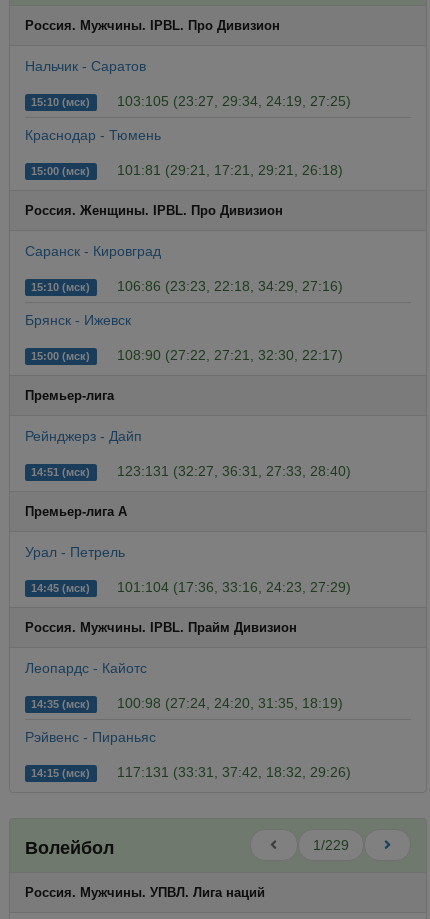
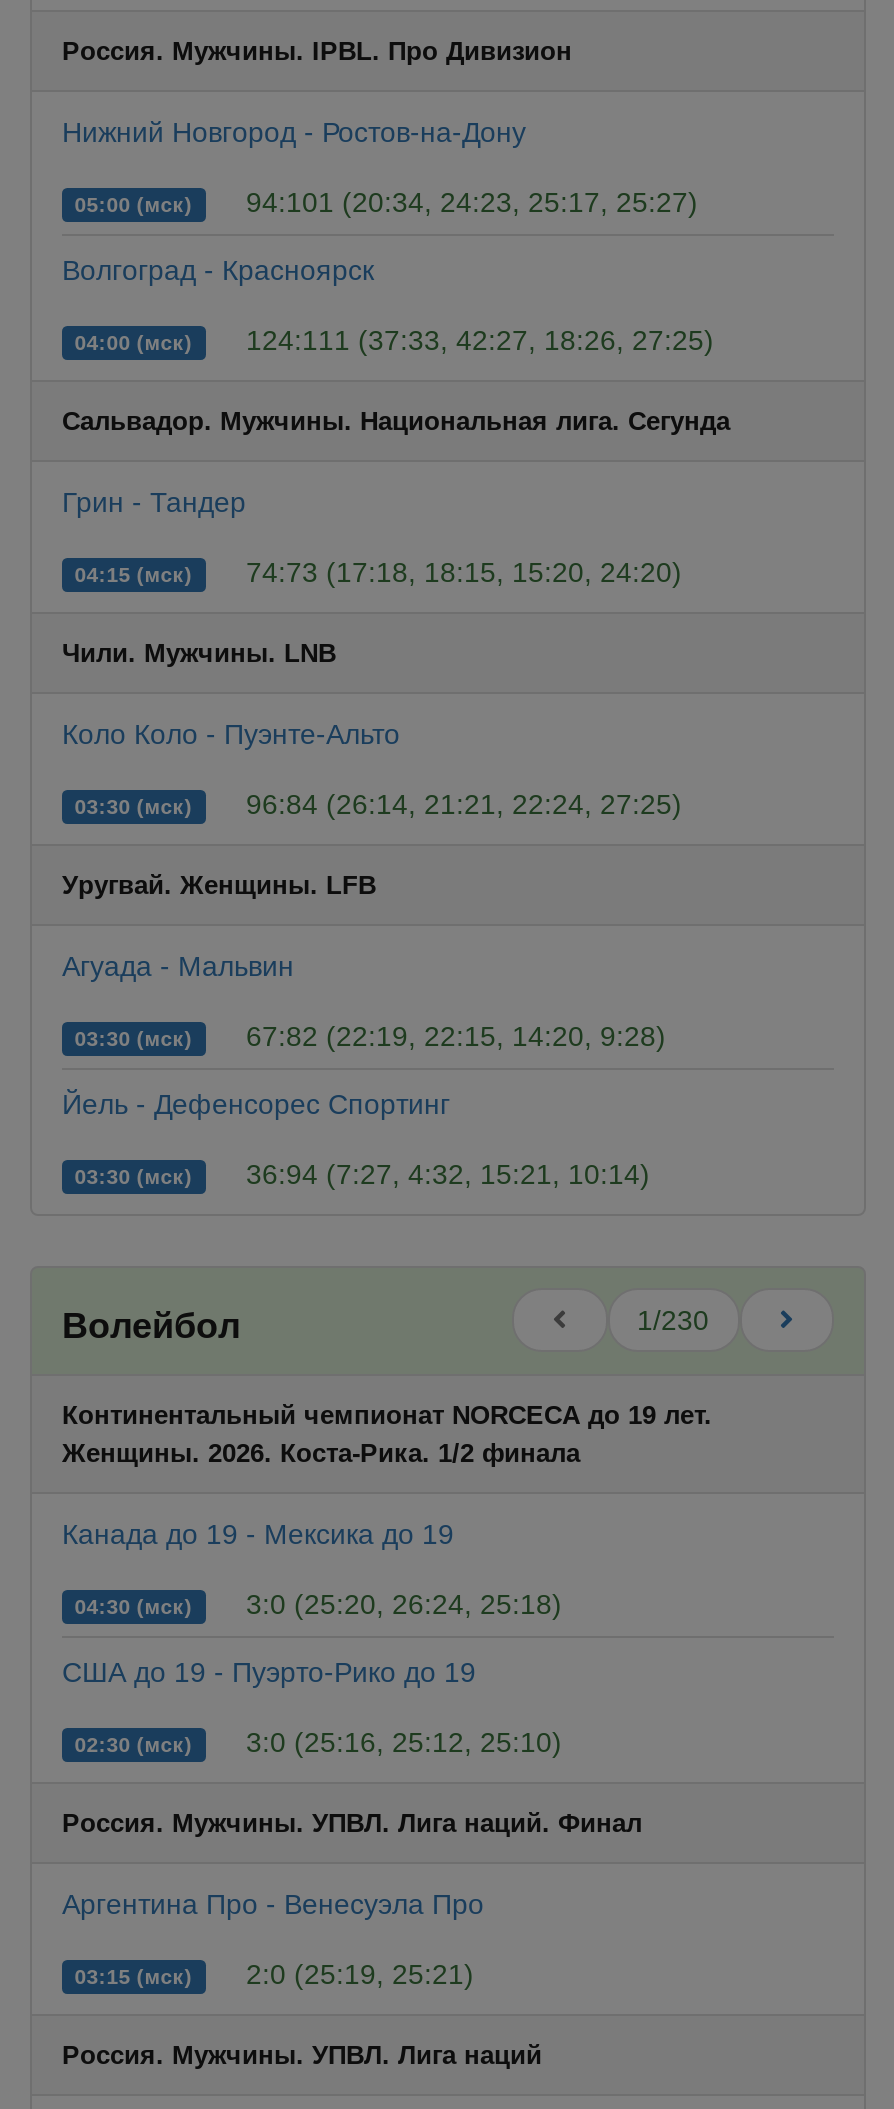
- Нальчик - Саратов
- 15:10 (мск)
- 103:105 (23:27, 29:34, 24:19, 27:25)
- Краснодар - Тюмень
- 15:00 (мск)
- 101:81 (29:21, 17:21, 29:21, 26:18)
- Россия. Женщины. IPBL. Про Дивизион
- Саранск - Кировград
- 15:10 (мск)
- 106:86 (23:23, 22:18, 34:29, 27:16)
- Брянск - Ижевск
- 15:00 (мск)
- 108:90 (27:22, 27:21, 32:30, 22:17)
- Премьер-лига
- Рейнджерз - Дайп
- 14:51 (мск)
- 123:131 (32:27, 36:31, 27:33, 28:40)
- Премьер-лига A
- Урал - Петрель
- 14:45 (мск)
- 101:104 (17:36, 33:16, 24:23, 27:29)
- Россия. Мужчины. IPBL. Прайм Дивизион
- Леопардс - Кайотс
- 14:35 (мск)
- 100:98 (27:24, 24:20, 31:35, 18:19)
- Рэйвенс - Пираньяс
- 14:15 (мск)
- 117:131 (33:31, 37:42, 18:32, 29:26)
+ Нижний Новгород - Ростов-на-Дону
+ 05:00 (мск)
+ 94:101 (20:34, 24:23, 25:17, 25:27)
+ Волгоград - Красноярск
+ 04:00 (мск)
+ 124:111 (37:33, 42:27, 18:26, 27:25)
+ Сальвадор. Мужчины. Национальная лига. Сегунда
+ Грин - Тандер
+ 04:15 (мск)
+ 74:73 (17:18, 18:15, 15:20, 24:20)
+ Чили. Мужчины. LNB
+ Коло Коло - Пуэнте-Альто
+ 03:30 (мск)
+ 96:84 (26:14, 21:21, 22:24, 27:25)
+ Уругвай. Женщины. LFB
+ Агуада - Мальвин
+ 03:30 (мск)
+ 67:82 (22:19, 22:15, 14:20, 9:28)
+ Йель - Дефенсорес Спортинг
+ 03:30 (мск)
+ 36:94 (7:27, 4:32, 15:21, 10:14)

moved up: Волейбол

- 1/229
+ 1/230

+ Континентальный чемпионат NORCECA до 19 лет.
+ Женщины. 2026. Коста-Рика. 1/2 финала
+ Канада до 19 - Мексика до 19
+ 04:30 (мск)
+ 3:0 (25:20, 26:24, 25:18)
+ США до 19 - Пуэрто-Рико до 19
+ 02:30 (мск)
+ 3:0 (25:16, 25:12, 25:10)
+ Россия. Мужчины. УПВЛ. Лига наций. Финал
+ Аргентина Про - Венесуэла Про
+ 03:15 (мск)
+ 2:0 (25:19, 25:21)
